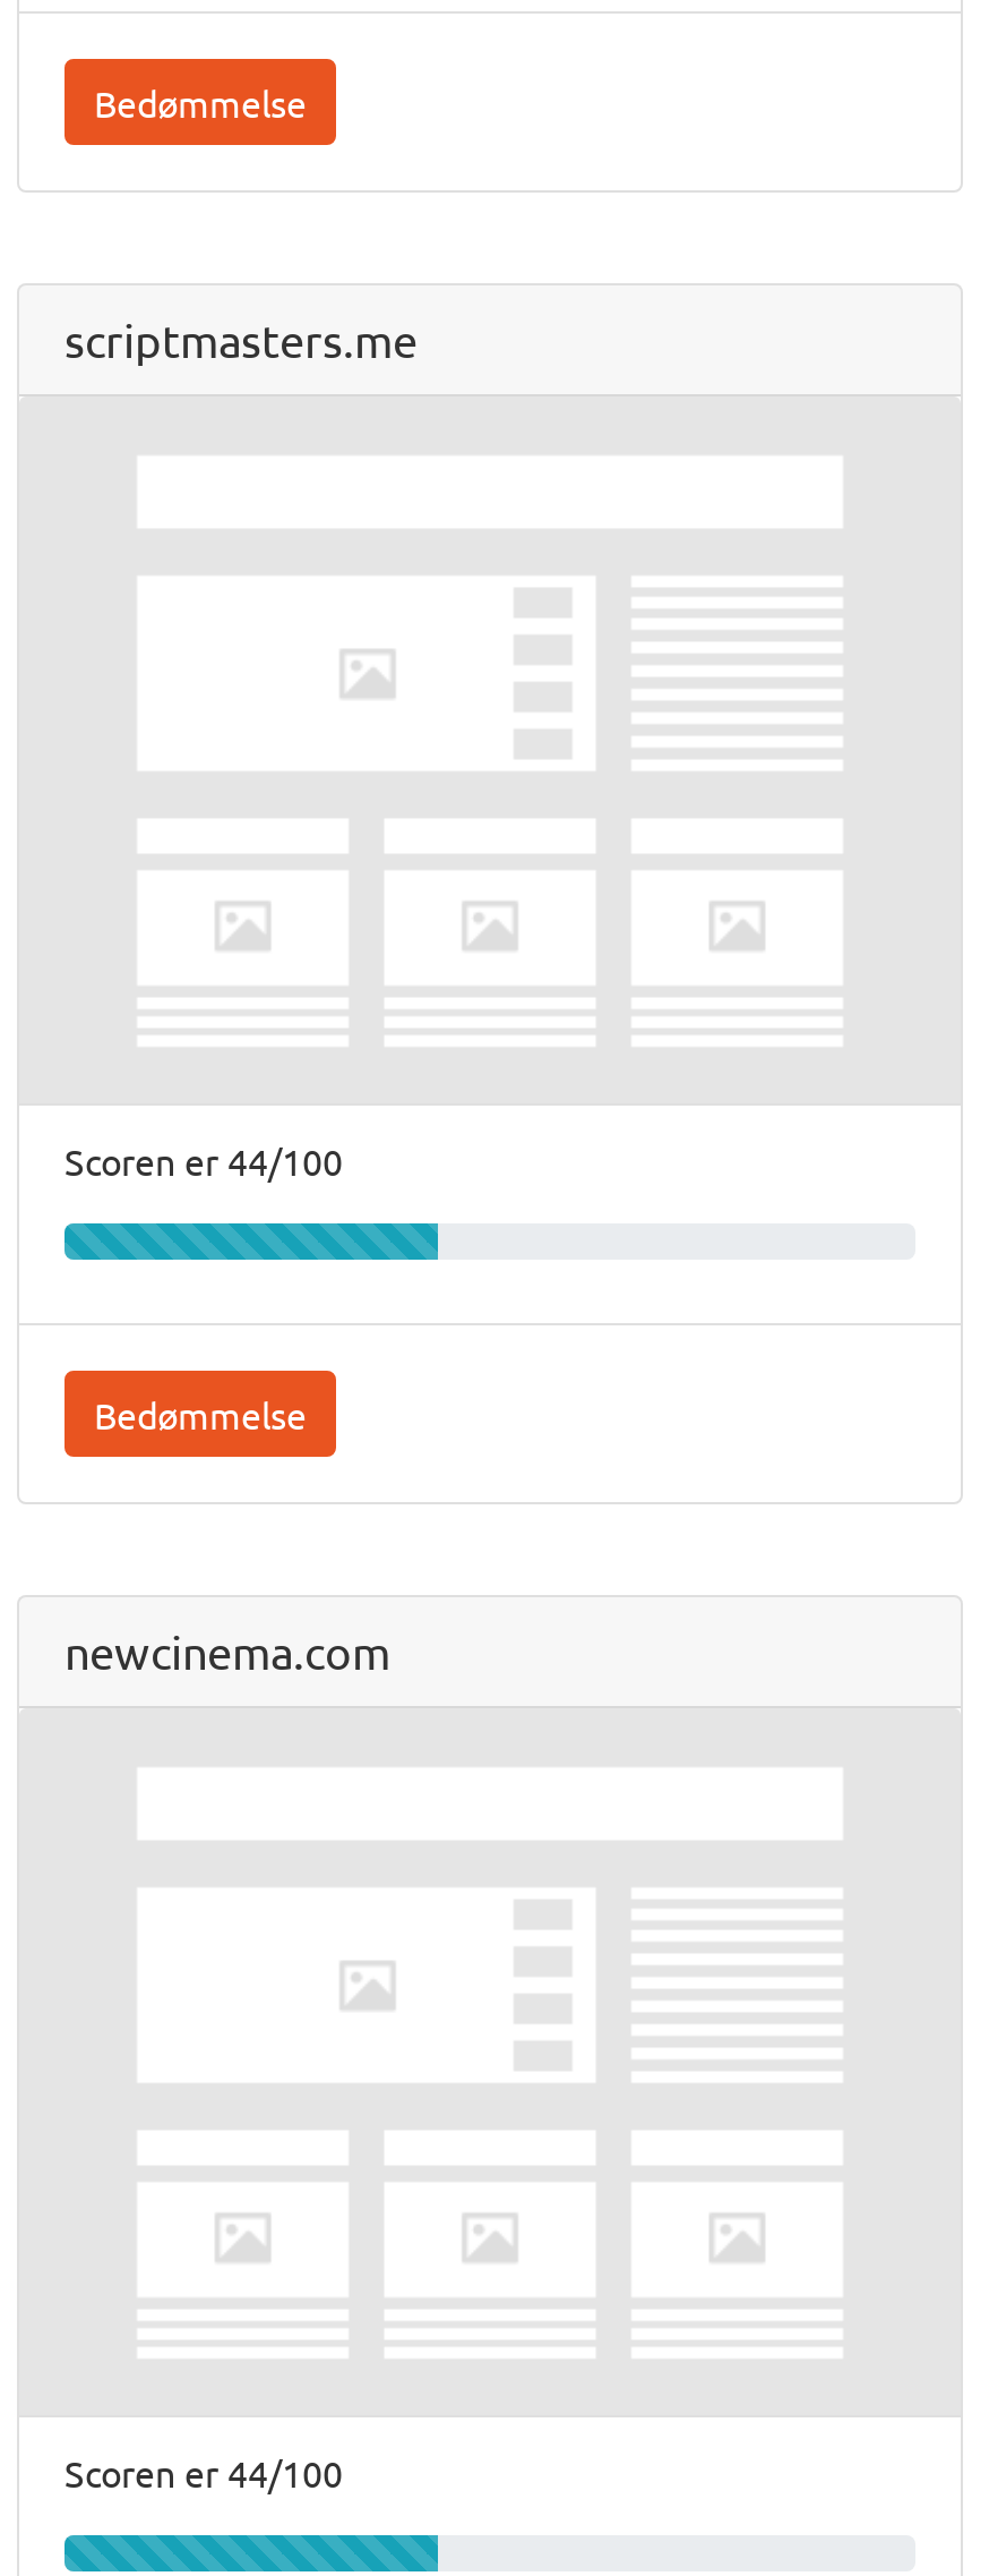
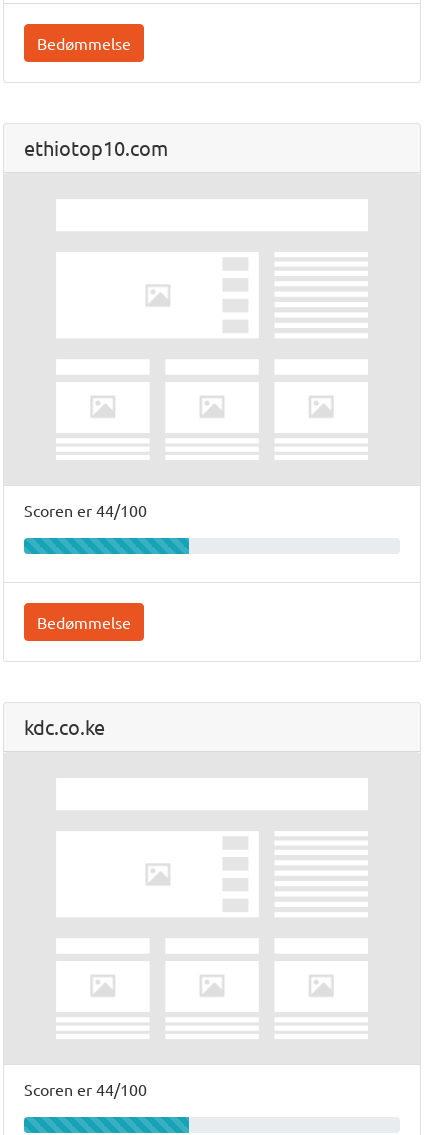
- scriptmasters.me
+ ethiotop10.com

- newcinema.com
+ kdc.co.ke
